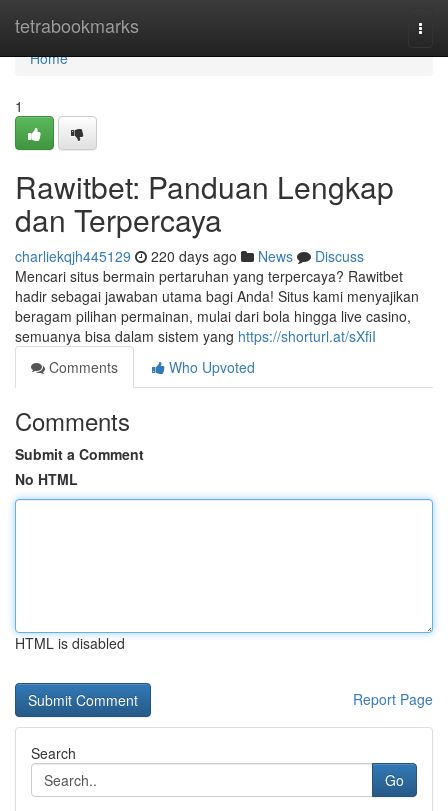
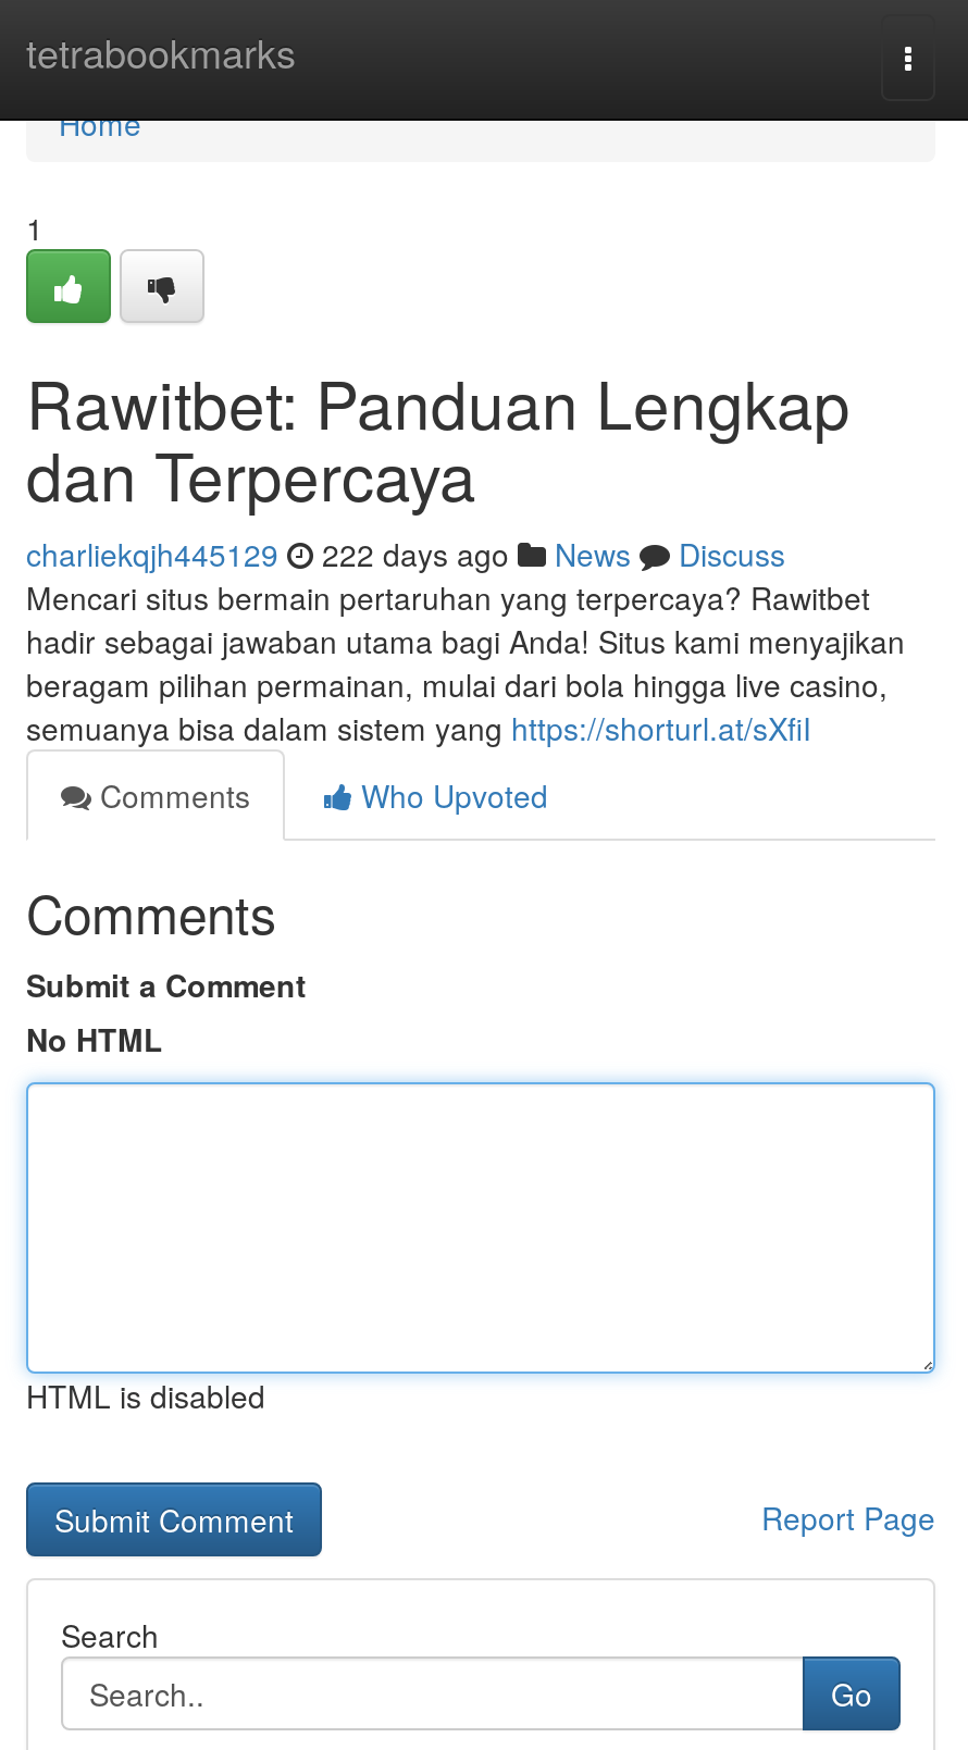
- charliekqjh445129 220 days ago News Discuss
+ charliekqjh445129 222 days ago News Discuss
